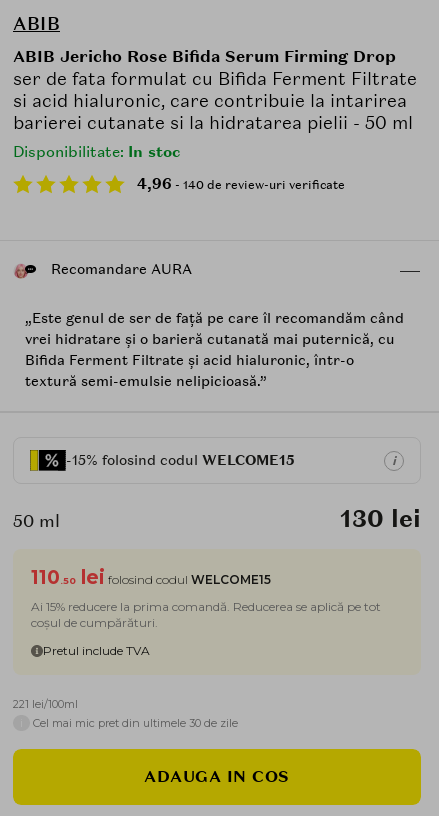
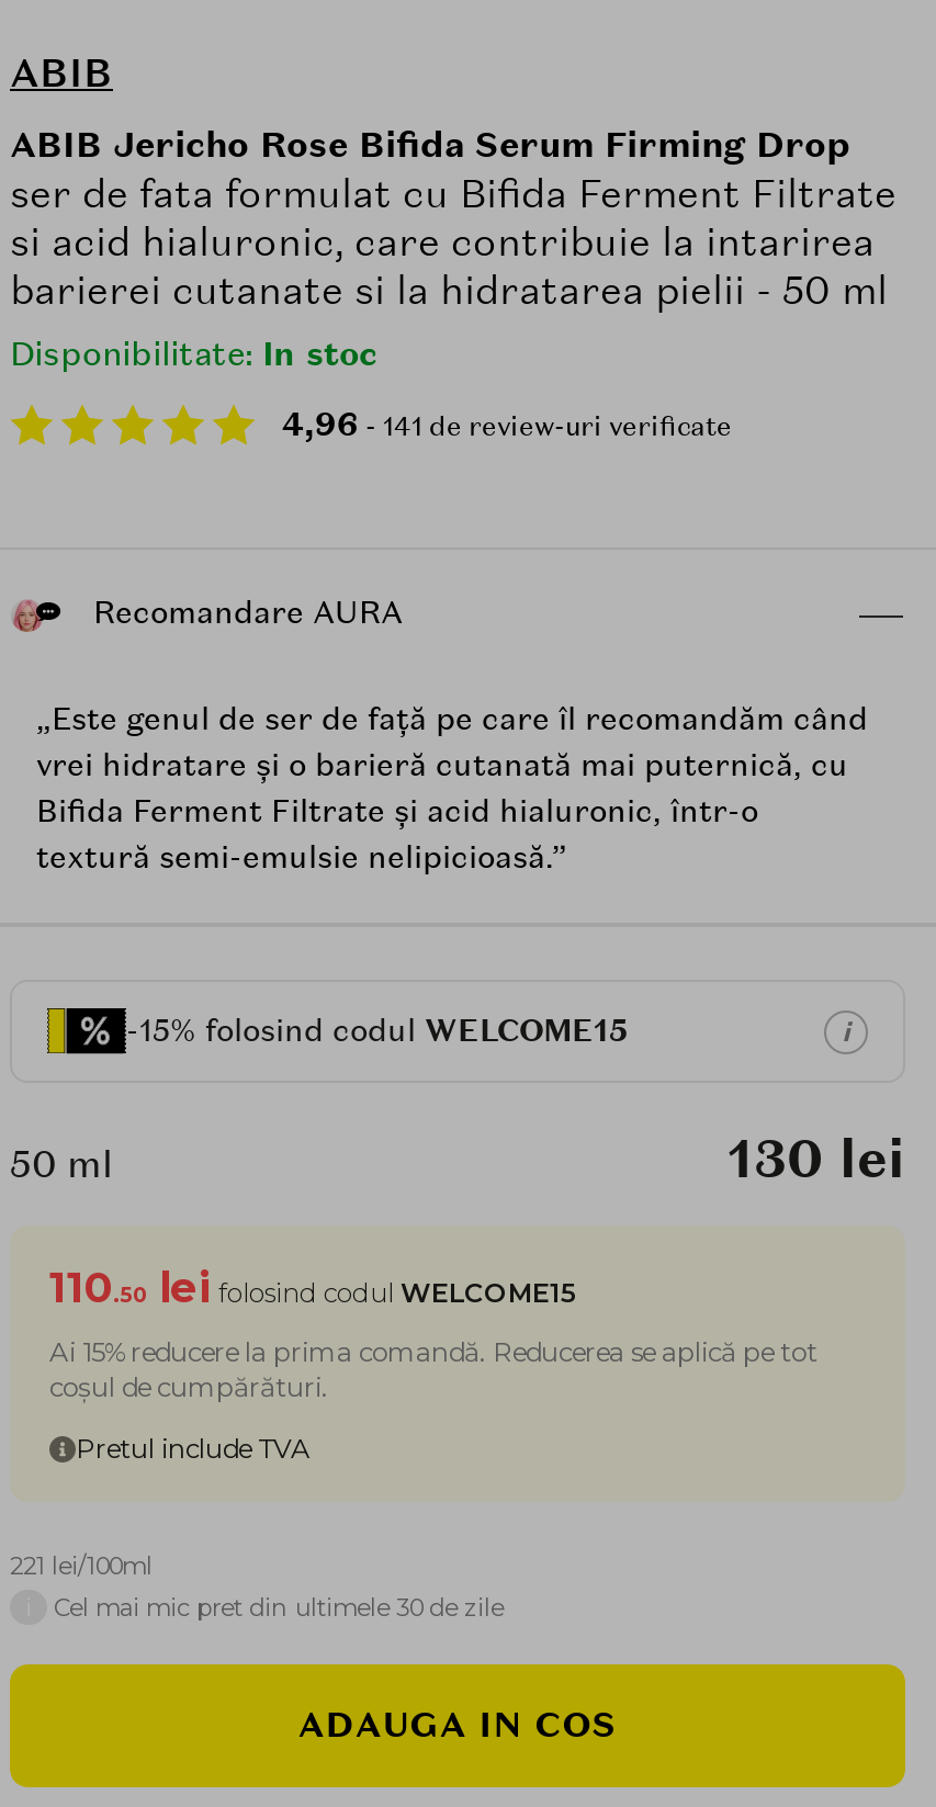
- 4,96 - 140 de review-uri verificate
+ 4,96 - 141 de review-uri verificate
